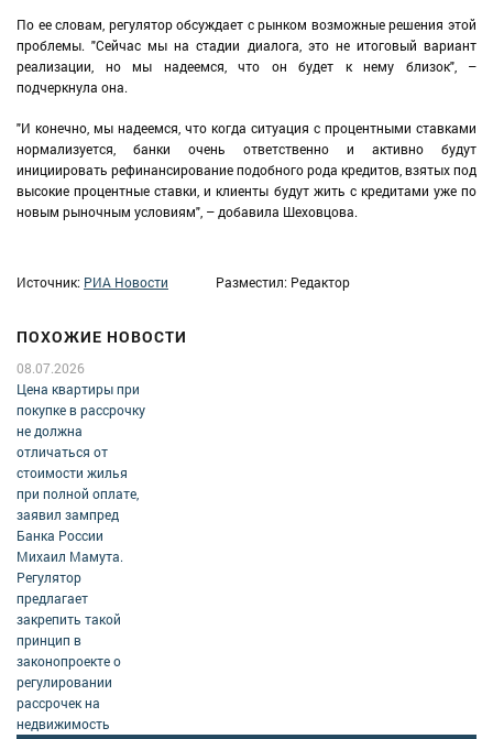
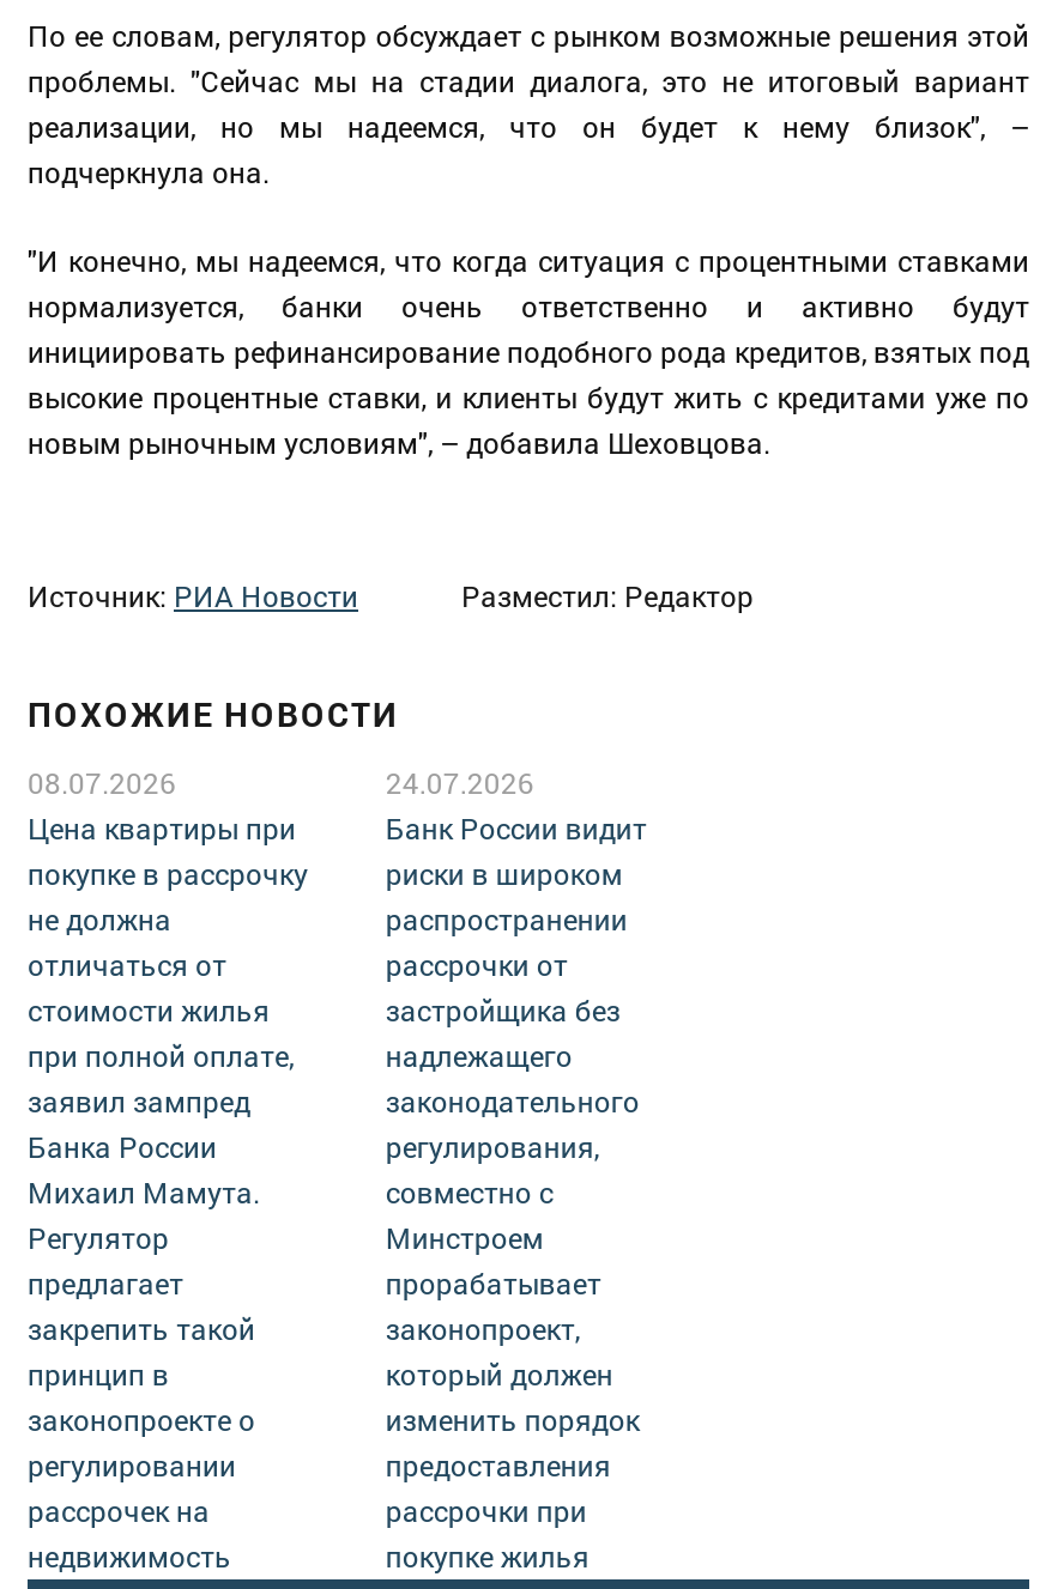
+ 24.07.2026
+ Банк России видит
+ риски в широком
+ распространении
+ рассрочки от
+ застройщика без
+ надлежащего
+ законодательного
+ регулирования,
+ совместно с
+ Минстроем
+ прорабатывает
+ законопроект,
+ который должен
+ изменить порядок
+ предоставления
+ рассрочки при
+ покупке жилья
